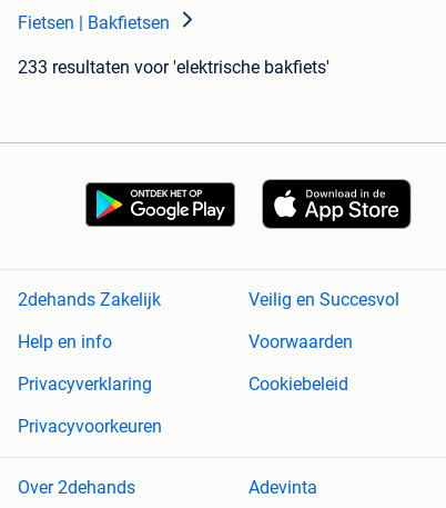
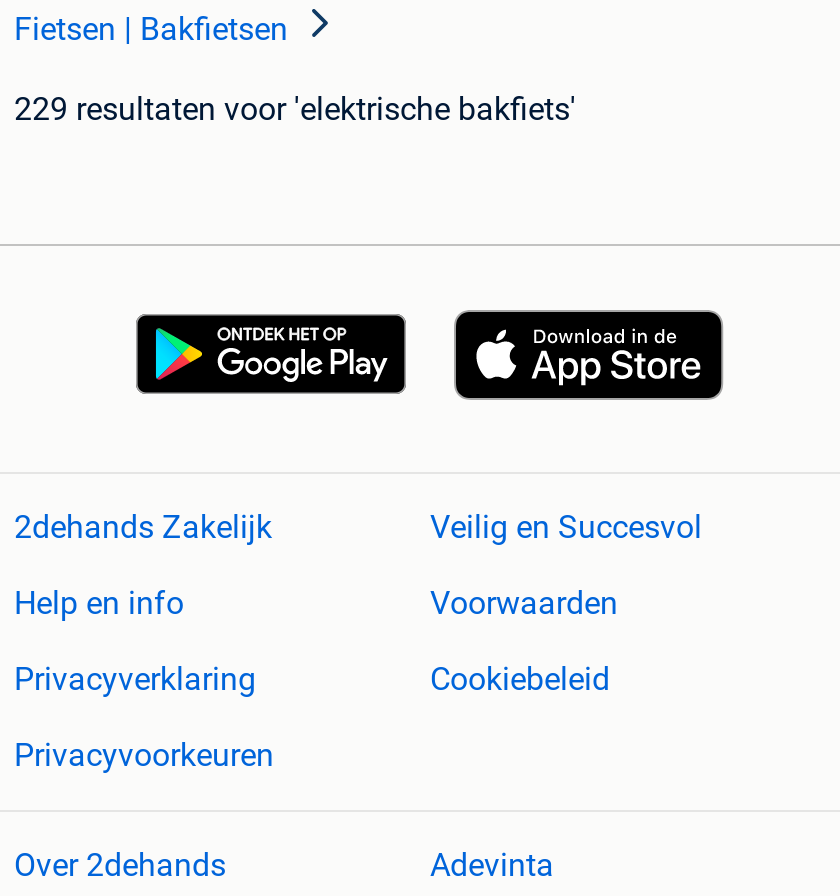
- 233 resultaten voor 'elektrische bakfiets'
+ 229 resultaten voor 'elektrische bakfiets'
